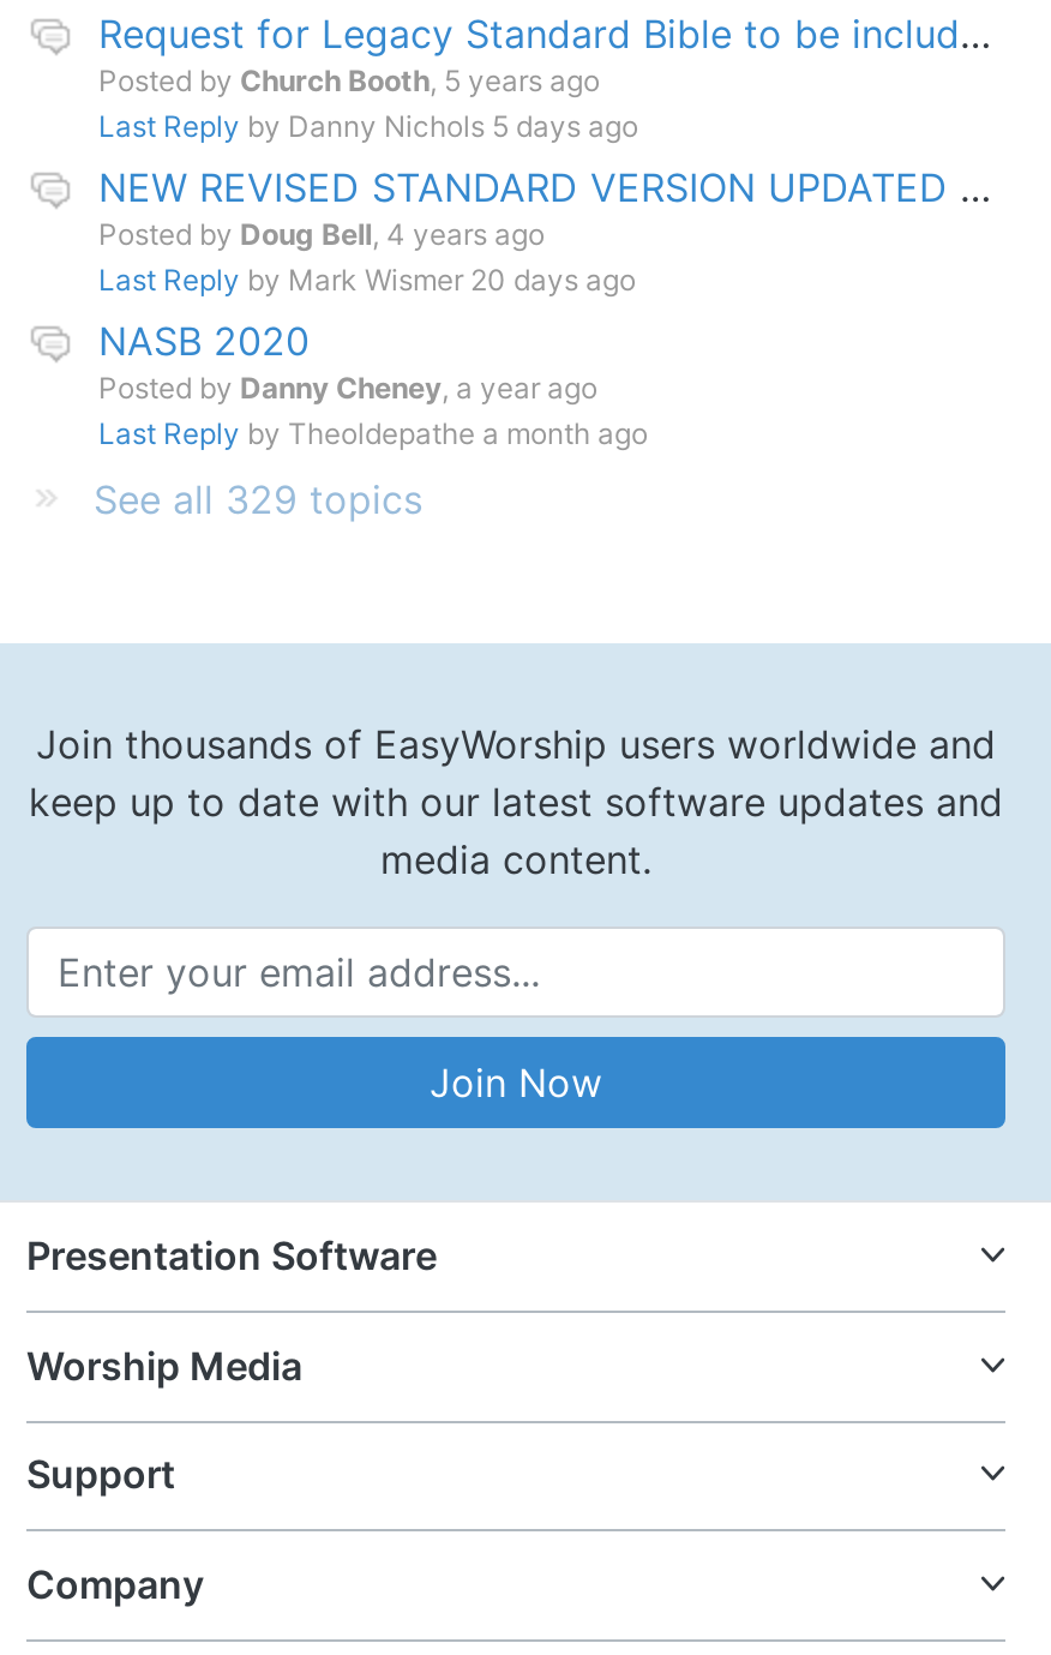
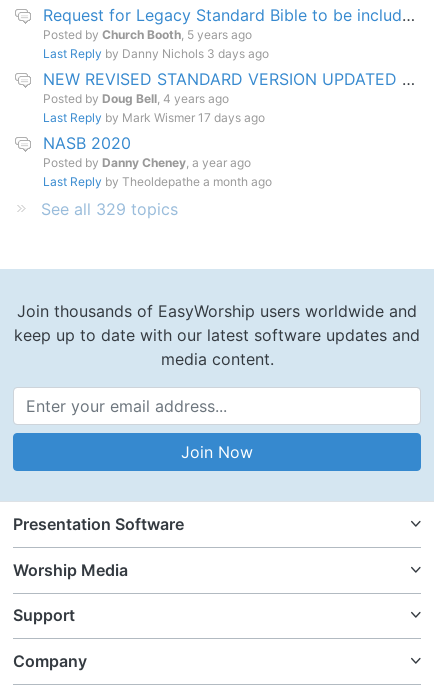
- Last Reply by Danny Nichols 5 days ago
+ Last Reply by Danny Nichols 3 days ago

- Last Reply by Mark Wismer 20 days ago
+ Last Reply by Mark Wismer 17 days ago
